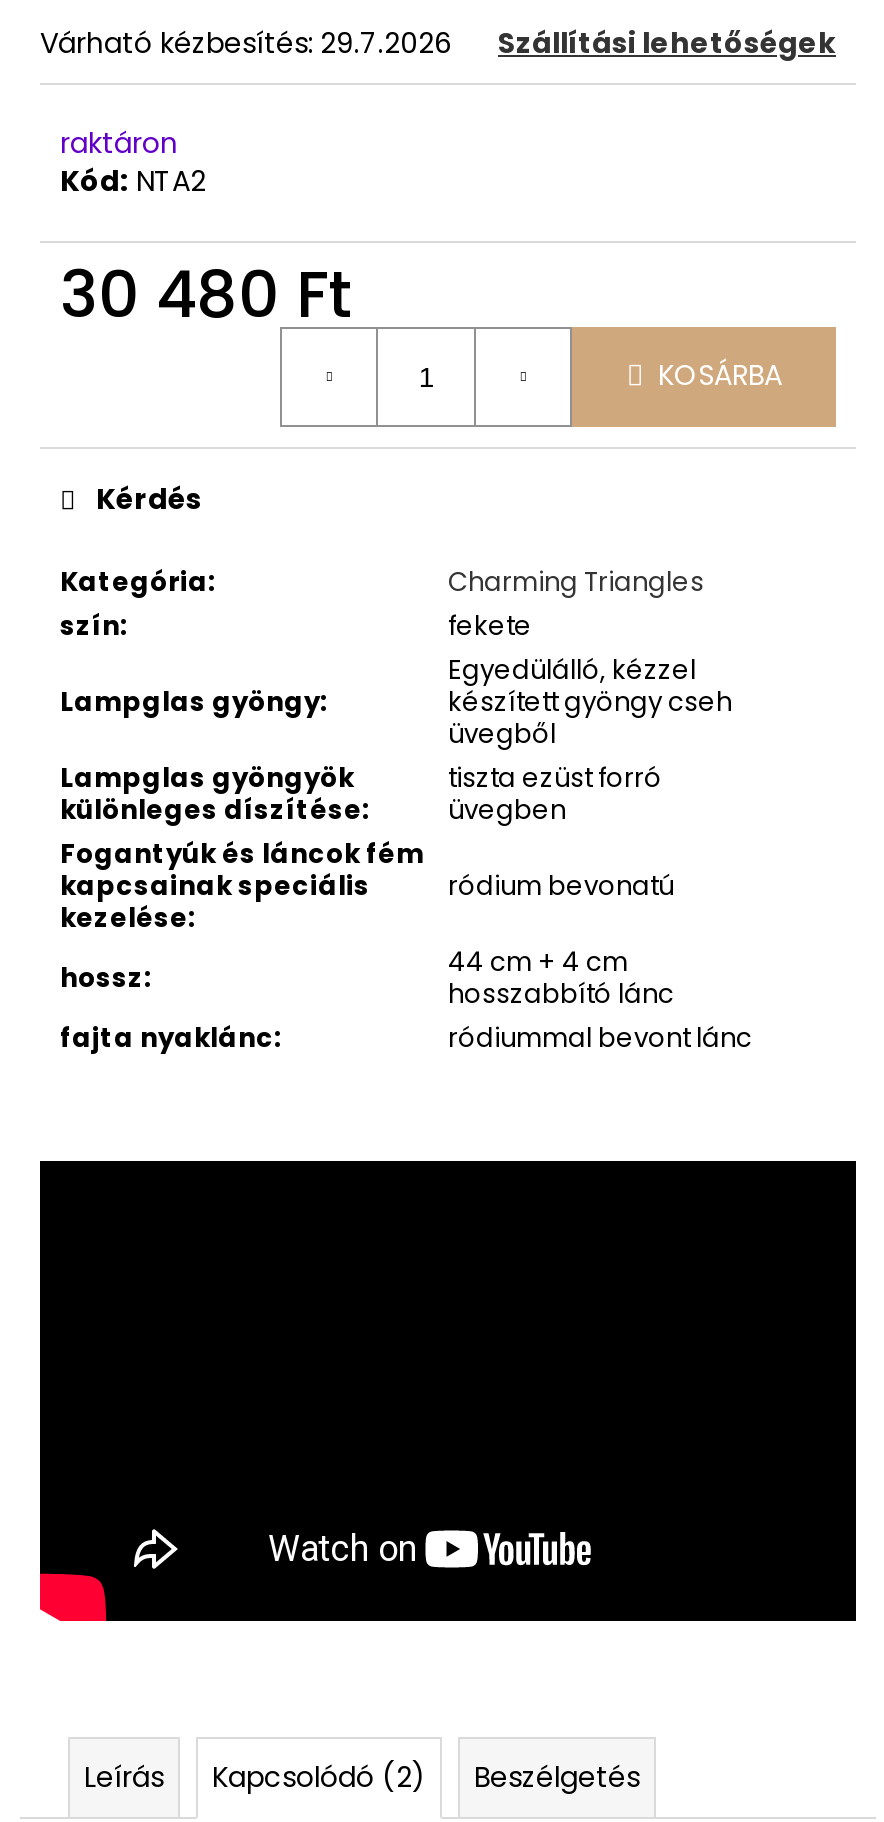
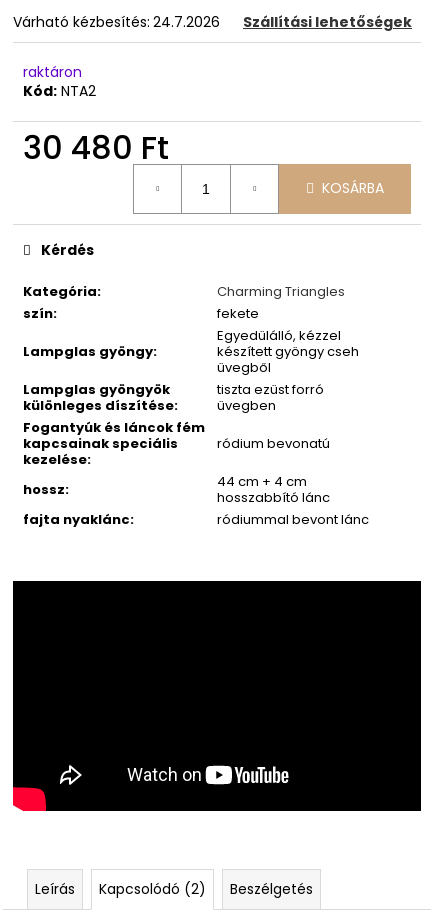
- Várható kézbesítés: 29.7.2026
+ Várható kézbesítés: 24.7.2026
